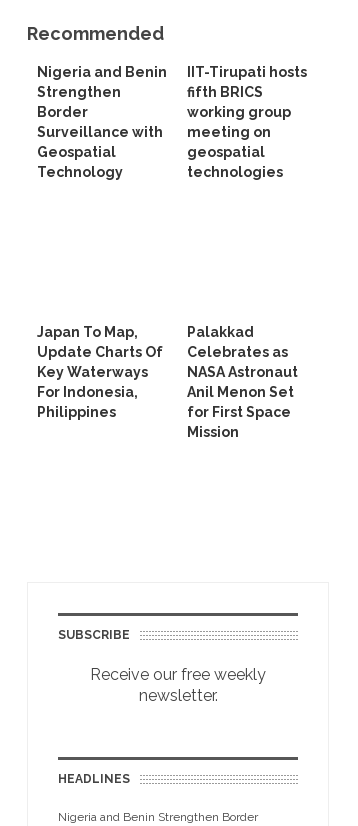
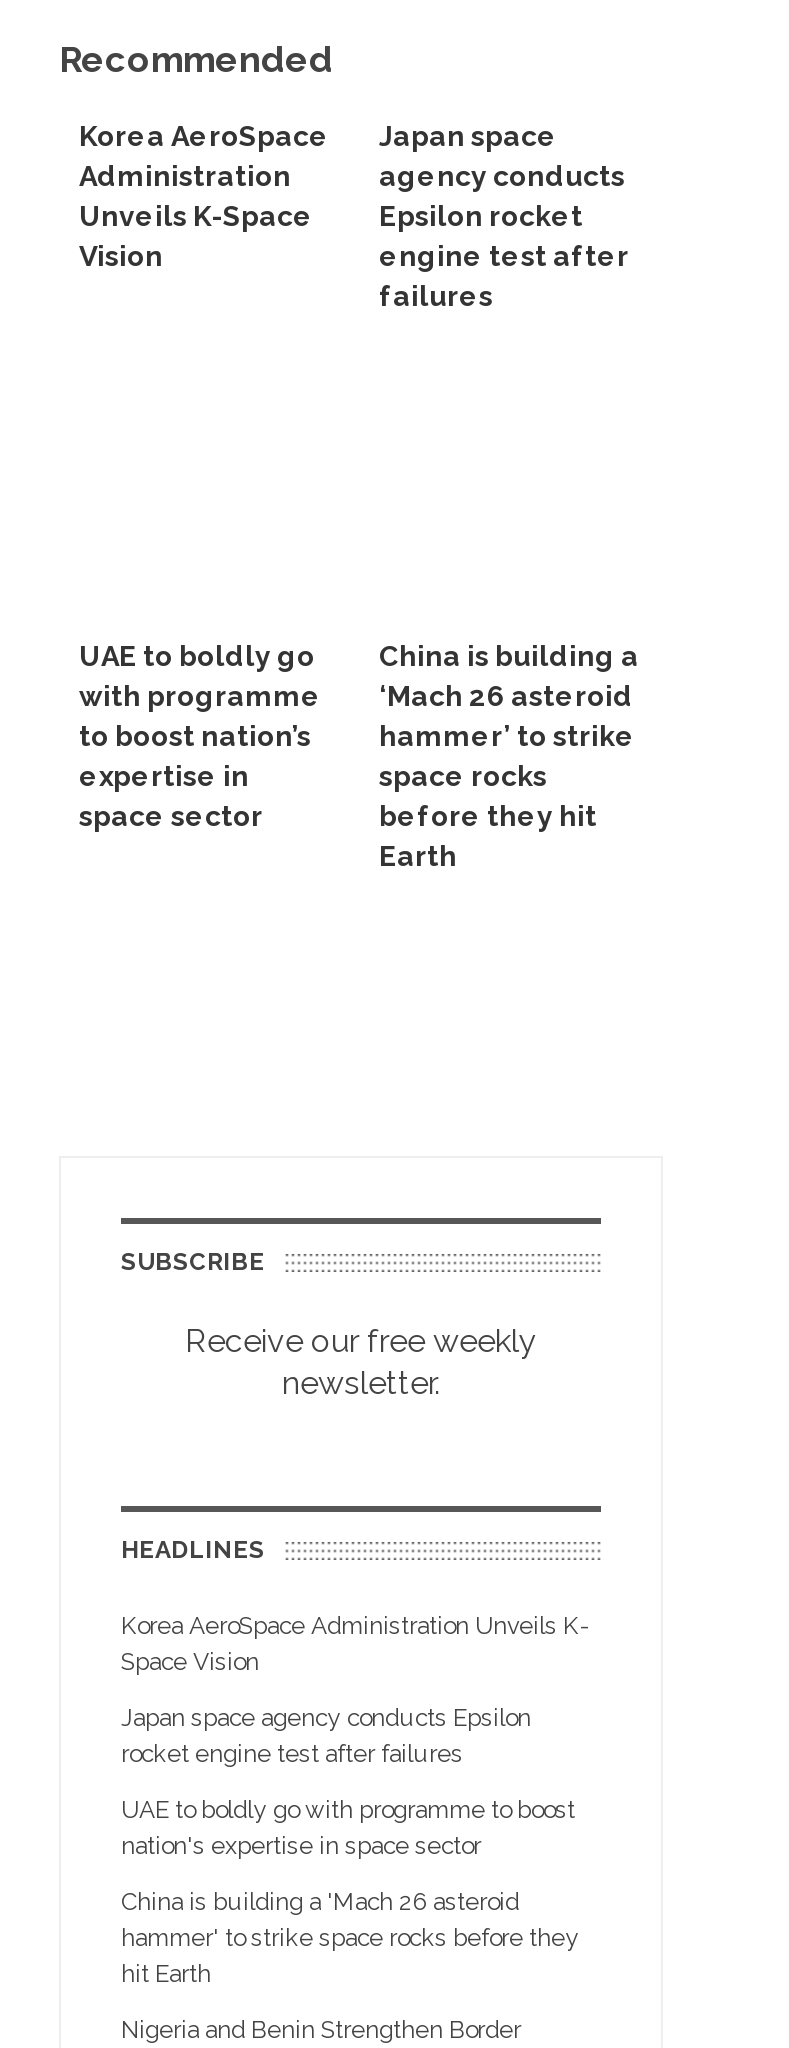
- Nigeria and Benin
- Strengthen
- Border
- Surveillance with
- Geospatial
- Technology
+ Korea AeroSpace
+ Administration
+ Unveils K-Space
+ Vision

- IIT-Tirupati hosts
- fifth BRICS
- working group
- meeting on
- geospatial
- technologies
+ Japan space
+ agency conducts
+ Epsilon rocket
+ engine test after
+ failures

- Japan To Map,
- Update Charts Of
- Key Waterways
- For Indonesia,
- Philippines
+ UAE to boldly go
+ with programme
+ to boost nation’s
+ expertise in
+ space sector

- Palakkad
- Celebrates as
- NASA Astronaut
- Anil Menon Set
- for First Space
- Mission
+ China is building a
+ ‘Mach 26 asteroid
+ hammer’ to strike
+ space rocks
+ before they hit
+ Earth

+ Korea AeroSpace Administration Unveils K-
+ Space Vision
+ Japan space agency conducts Epsilon
+ rocket engine test after failures
+ UAE to boldly go with programme to boost
+ nation's expertise in space sector
+ China is building a 'Mach 26 asteroid
+ hammer' to strike space rocks before they
+ hit Earth
